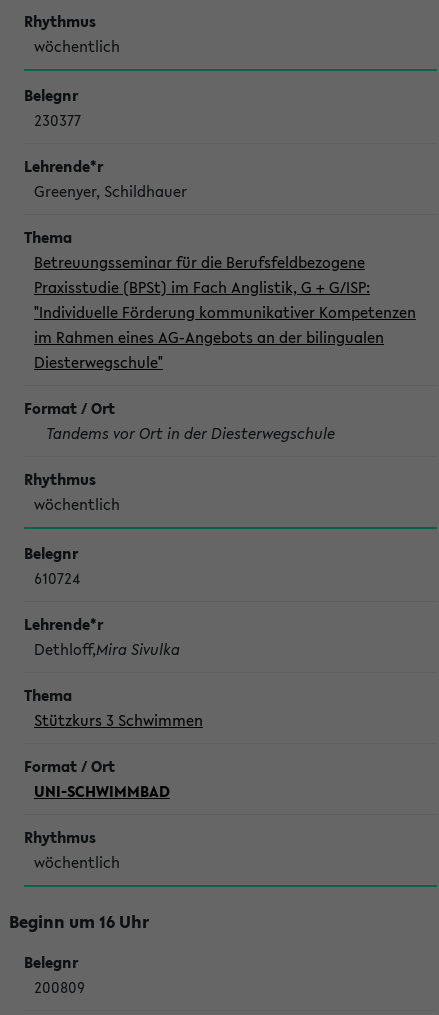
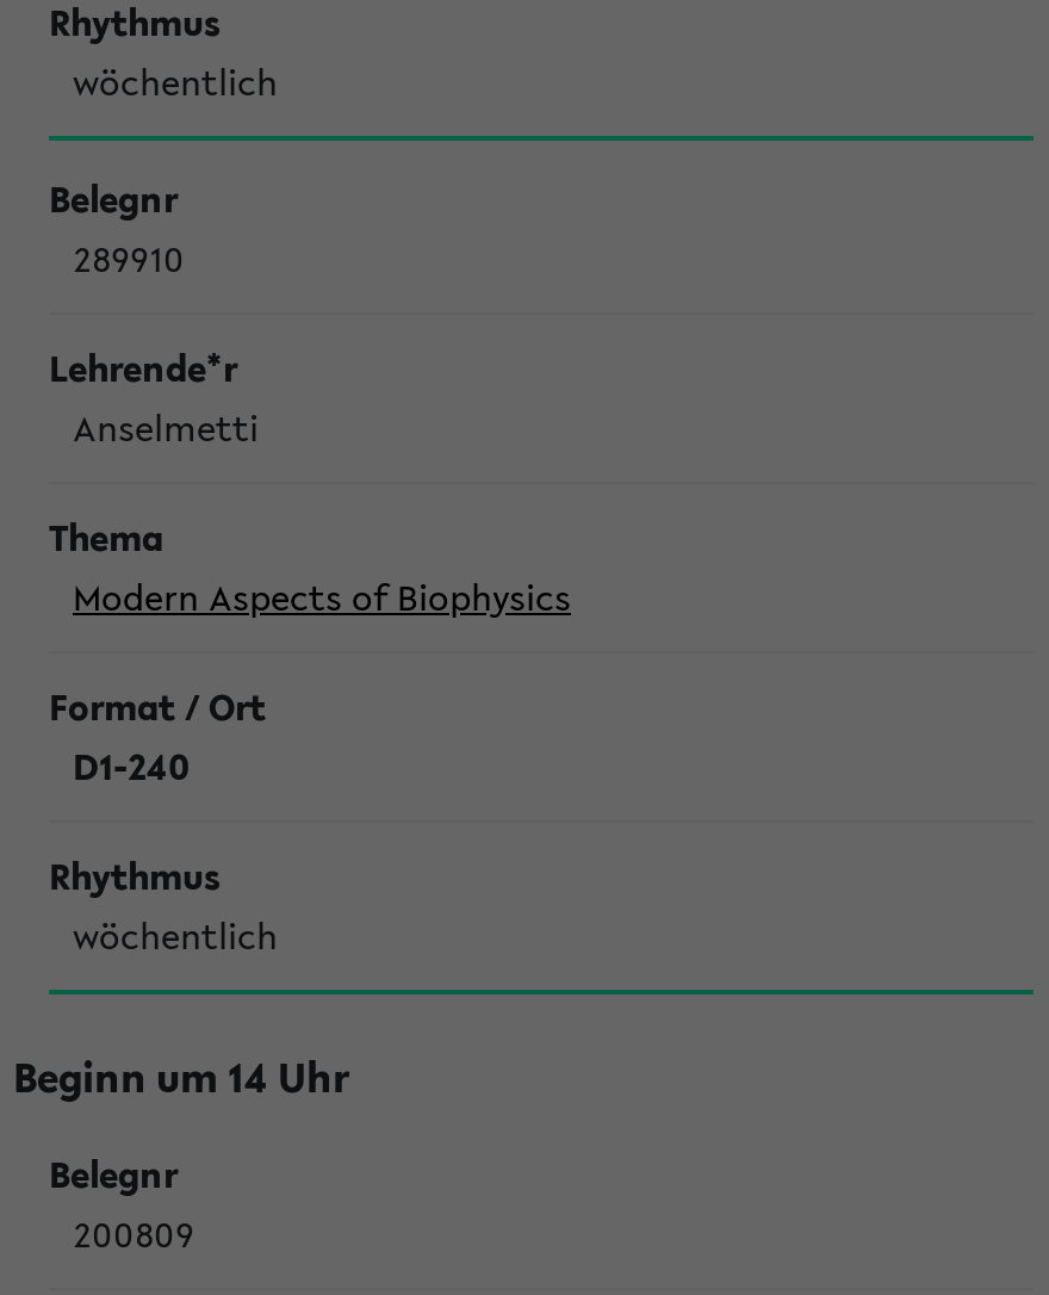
- 230377
+ 289910

- Greenyer, Schildhauer
+ Anselmetti

- Betreuungsseminar für die Berufsfeldbezogene
- Praxisstudie (BPSt) im Fach Anglistik, G + G/ISP:
- "Individuelle Förderung kommunikativer Kompetenzen
- im Rahmen eines AG-Angebots an der bilingualen
- Diesterwegschule"
+ Modern Aspects of Biophysics

- Tandems vor Ort in der Diesterwegschule
+ D1-240

- 610724
- Dethloff,Mira Sivulka
- Stützkurs 3 Schwimmen
- UNI-SCHWIMMBAD
- wöchentlich
- Beginn um 16 Uhr
+ Beginn um 14 Uhr
